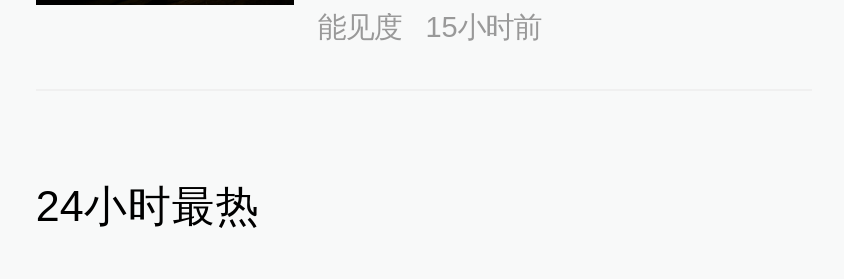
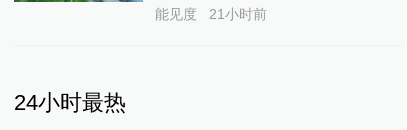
- 能见度 15小时前
+ 能见度 21小时前
